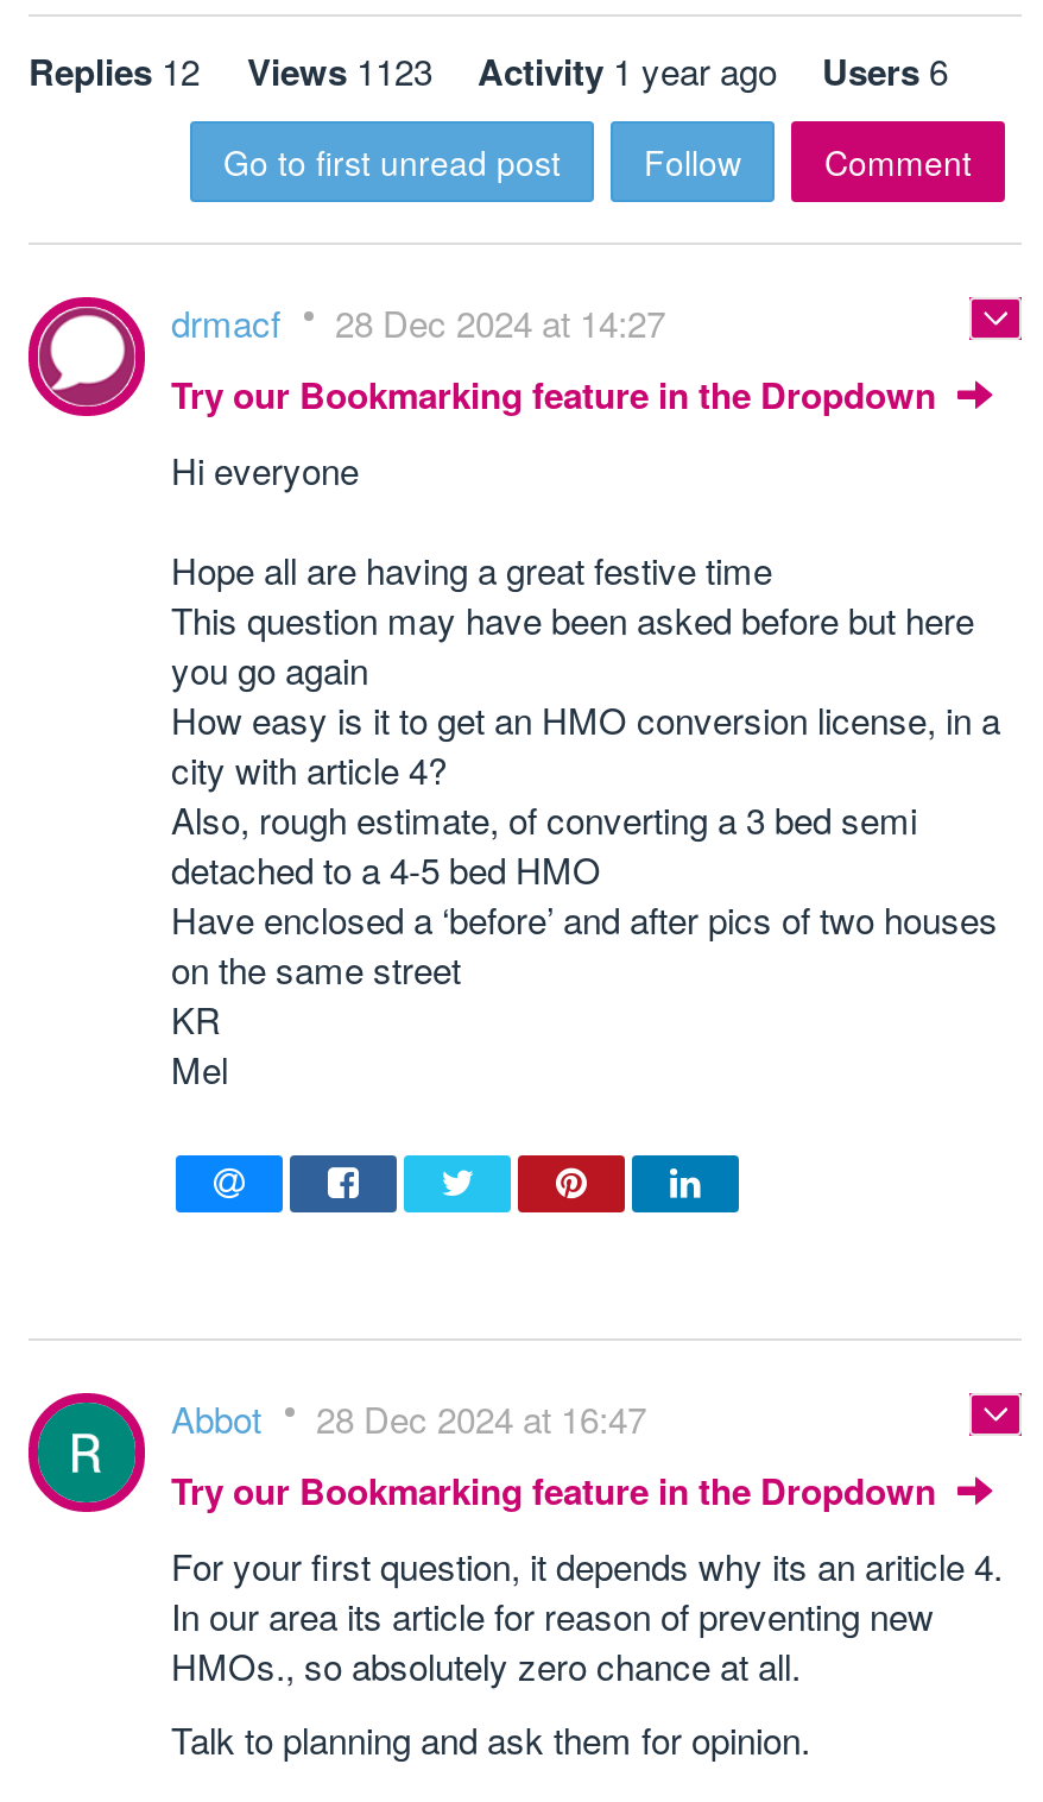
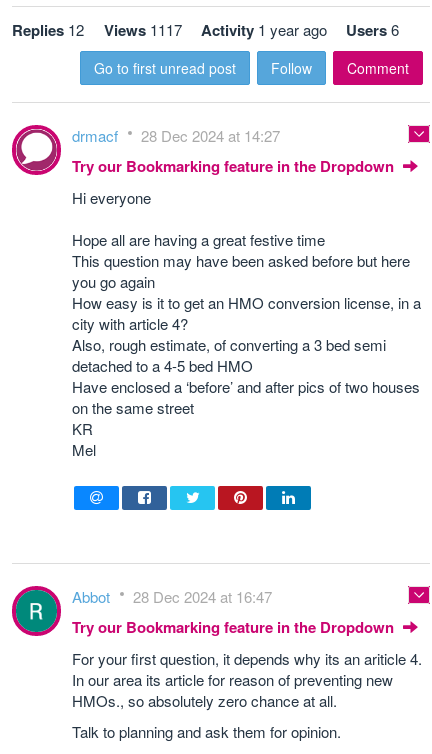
- Replies 12 Views 1123 Activity 1 year ago Users 6
+ Replies 12 Views 1117 Activity 1 year ago Users 6
